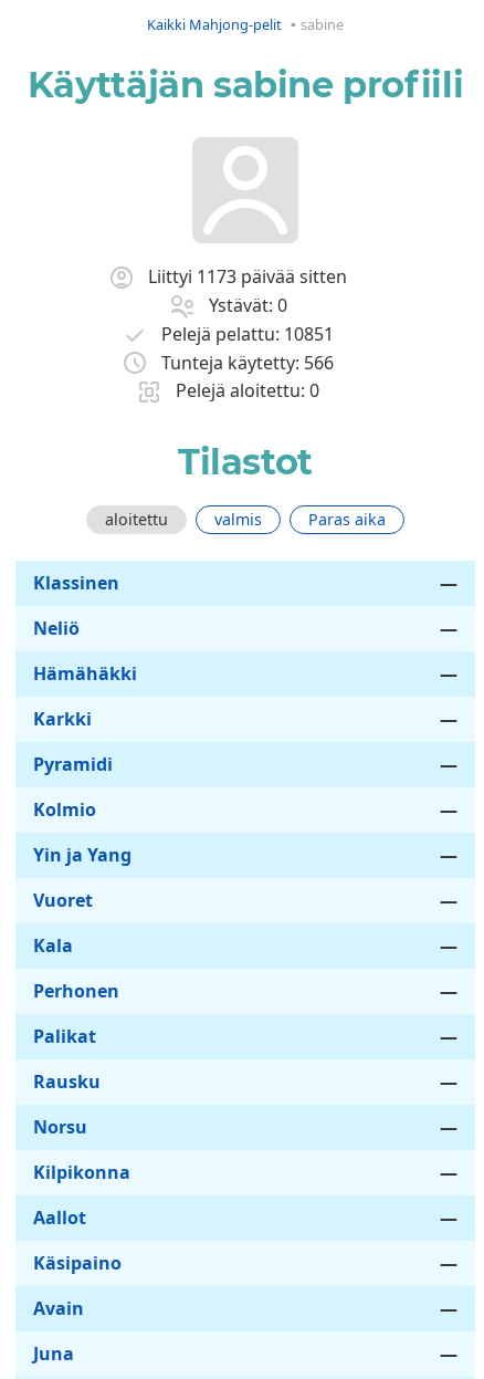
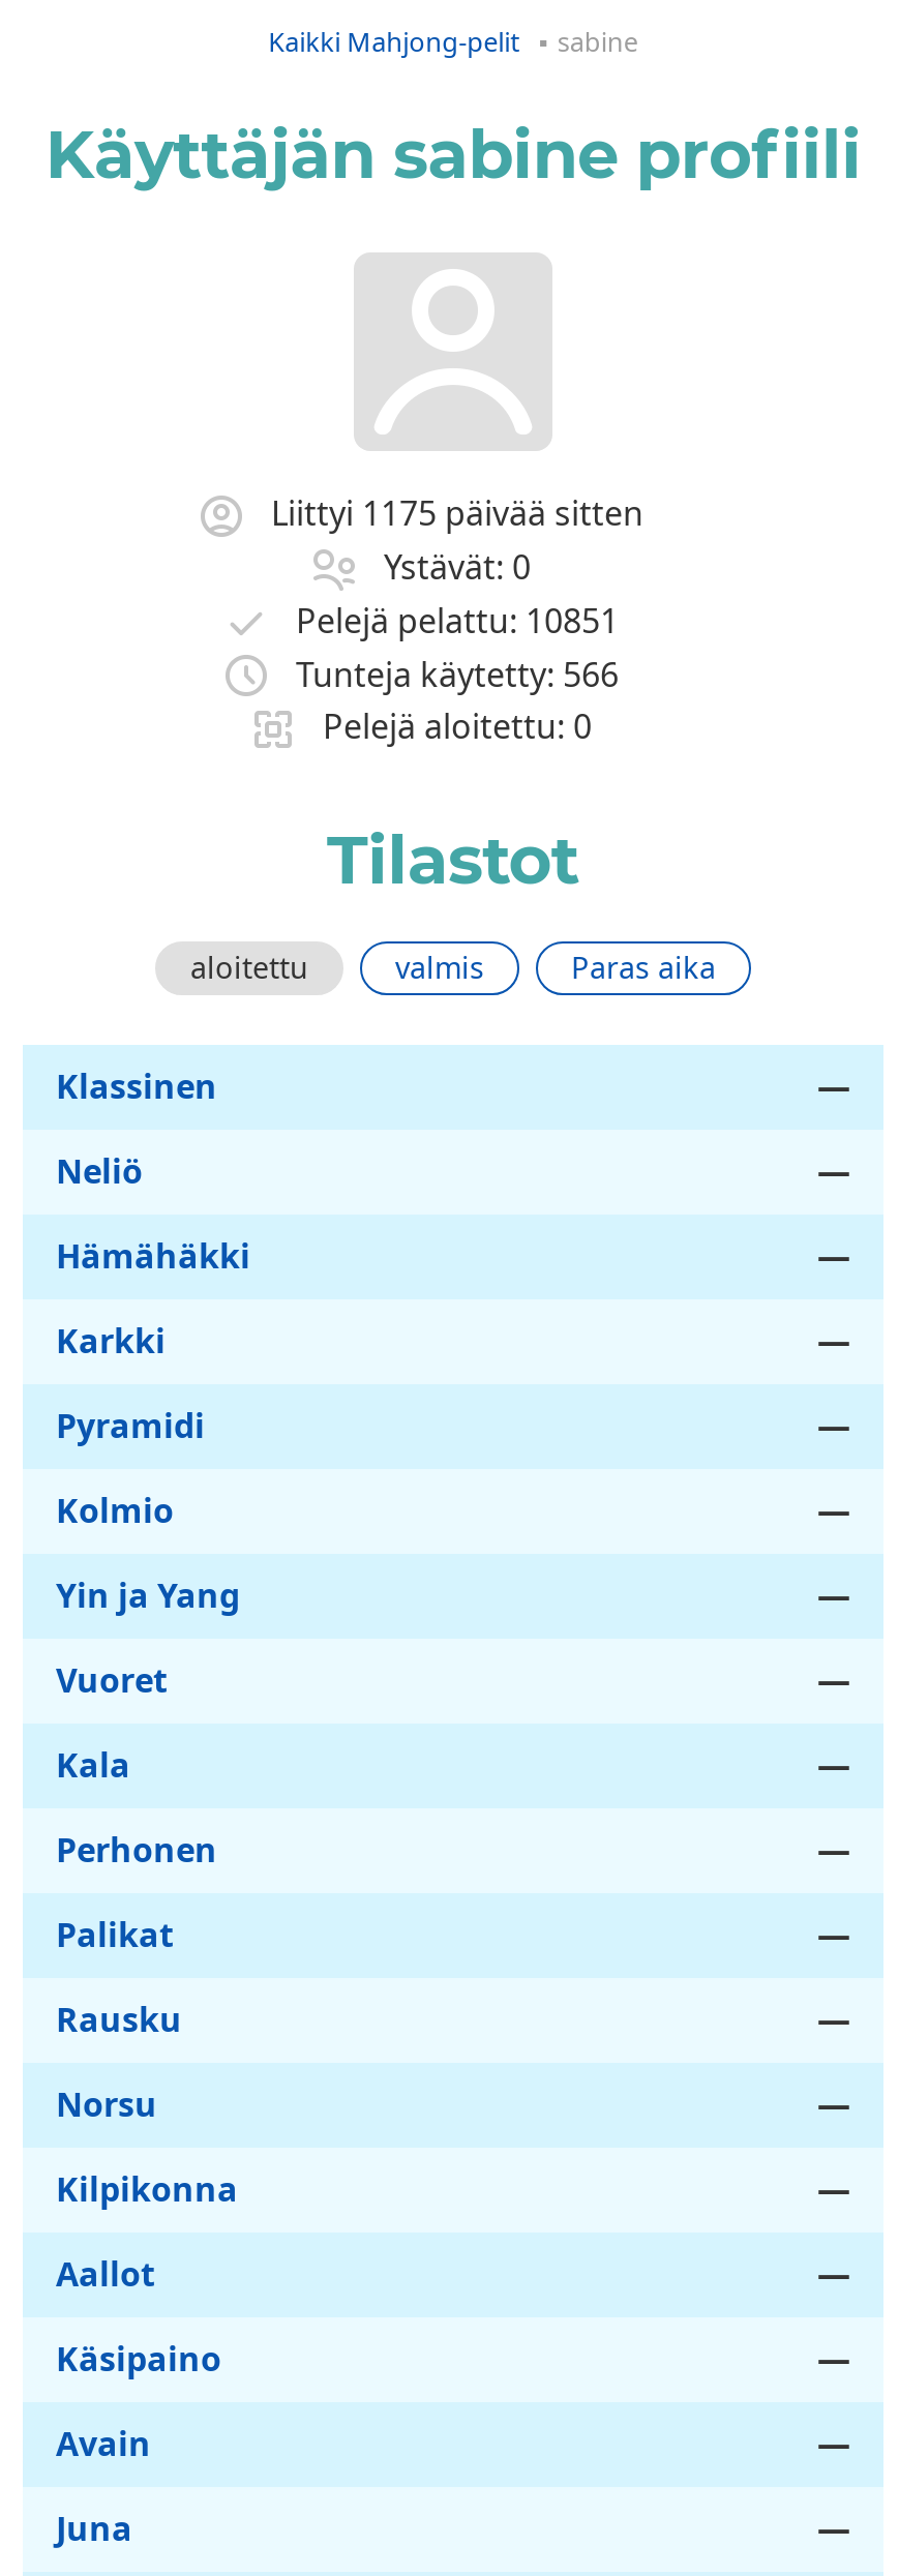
- Liittyi 1173 päivää sitten
+ Liittyi 1175 päivää sitten
